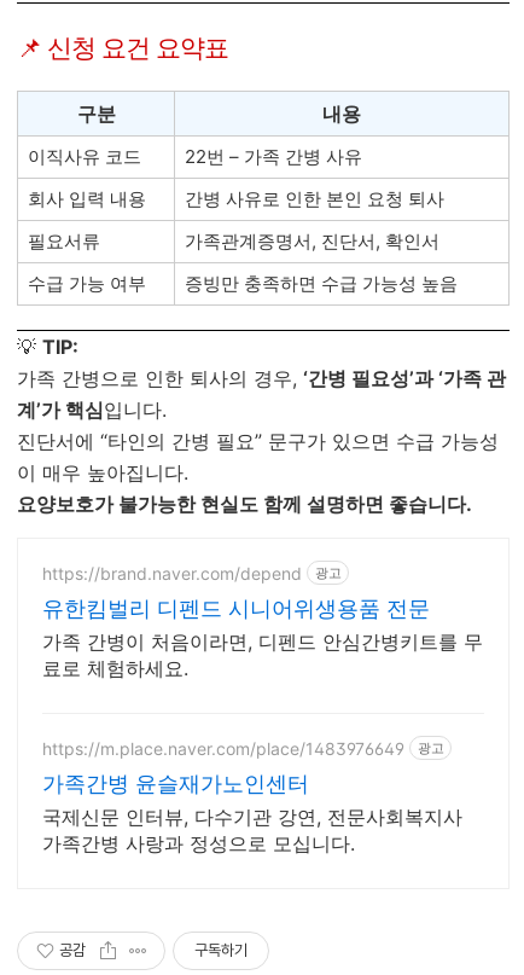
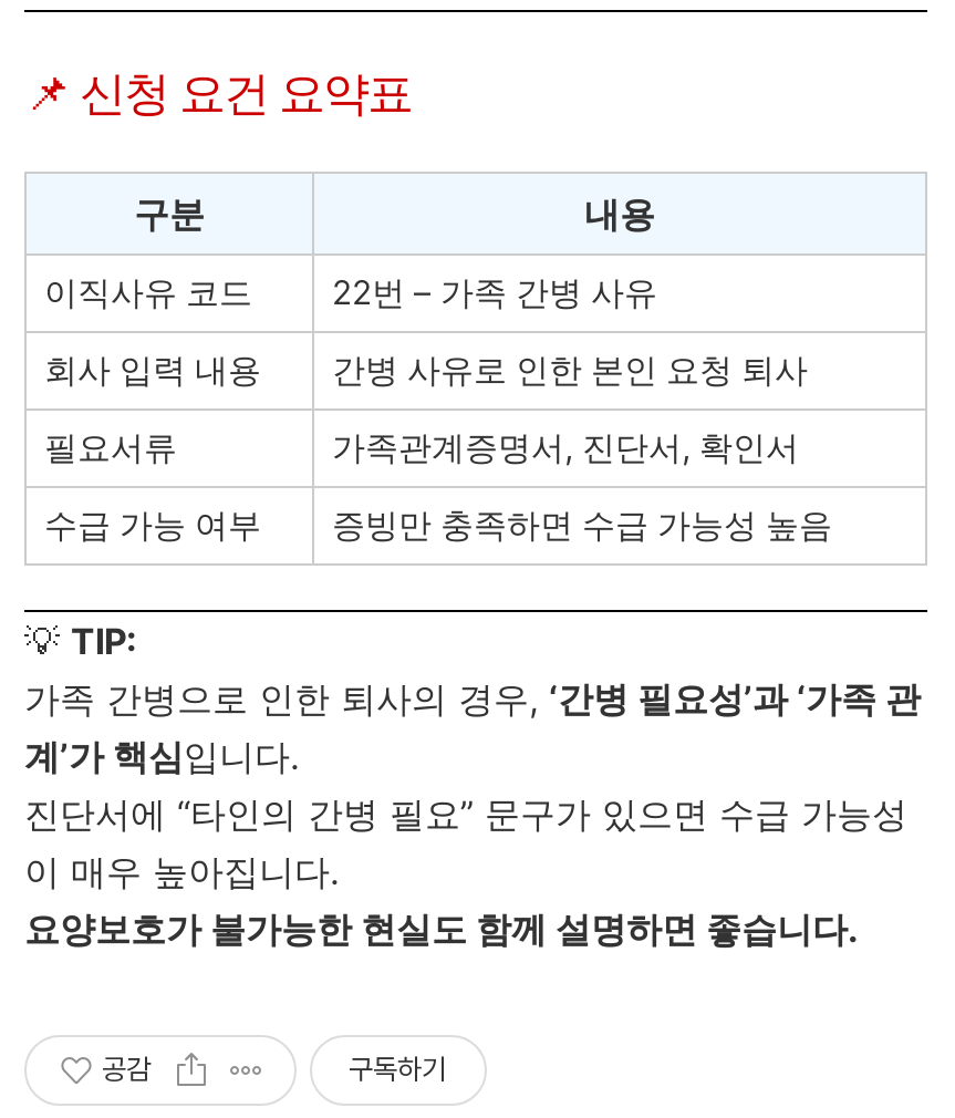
- https://brand.naver.com/depend
- 광고
- 유한킴벌리 디펜드 시니어위생용품 전문
- 가족 간병이 처음이라면, 디펜드 안심간병키트를 무
- 료로 체험하세요.
- https://m.place.naver.com/place/1483976649
- 광고
- 가족간병 윤슬재가노인센터
- 국제신문 인터뷰, 다수기관 강연, 전문사회복지사
- 가족간병 사랑과 정성으로 모십니다.
